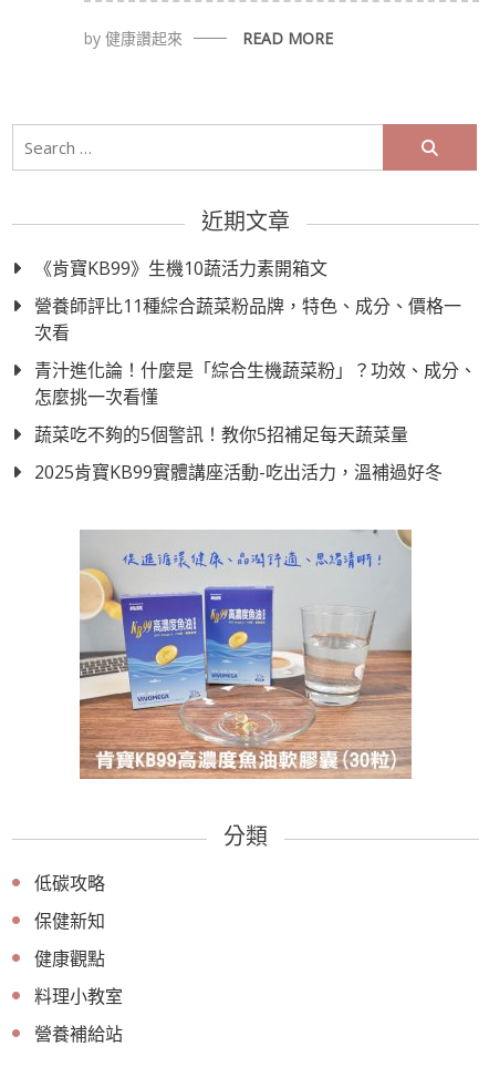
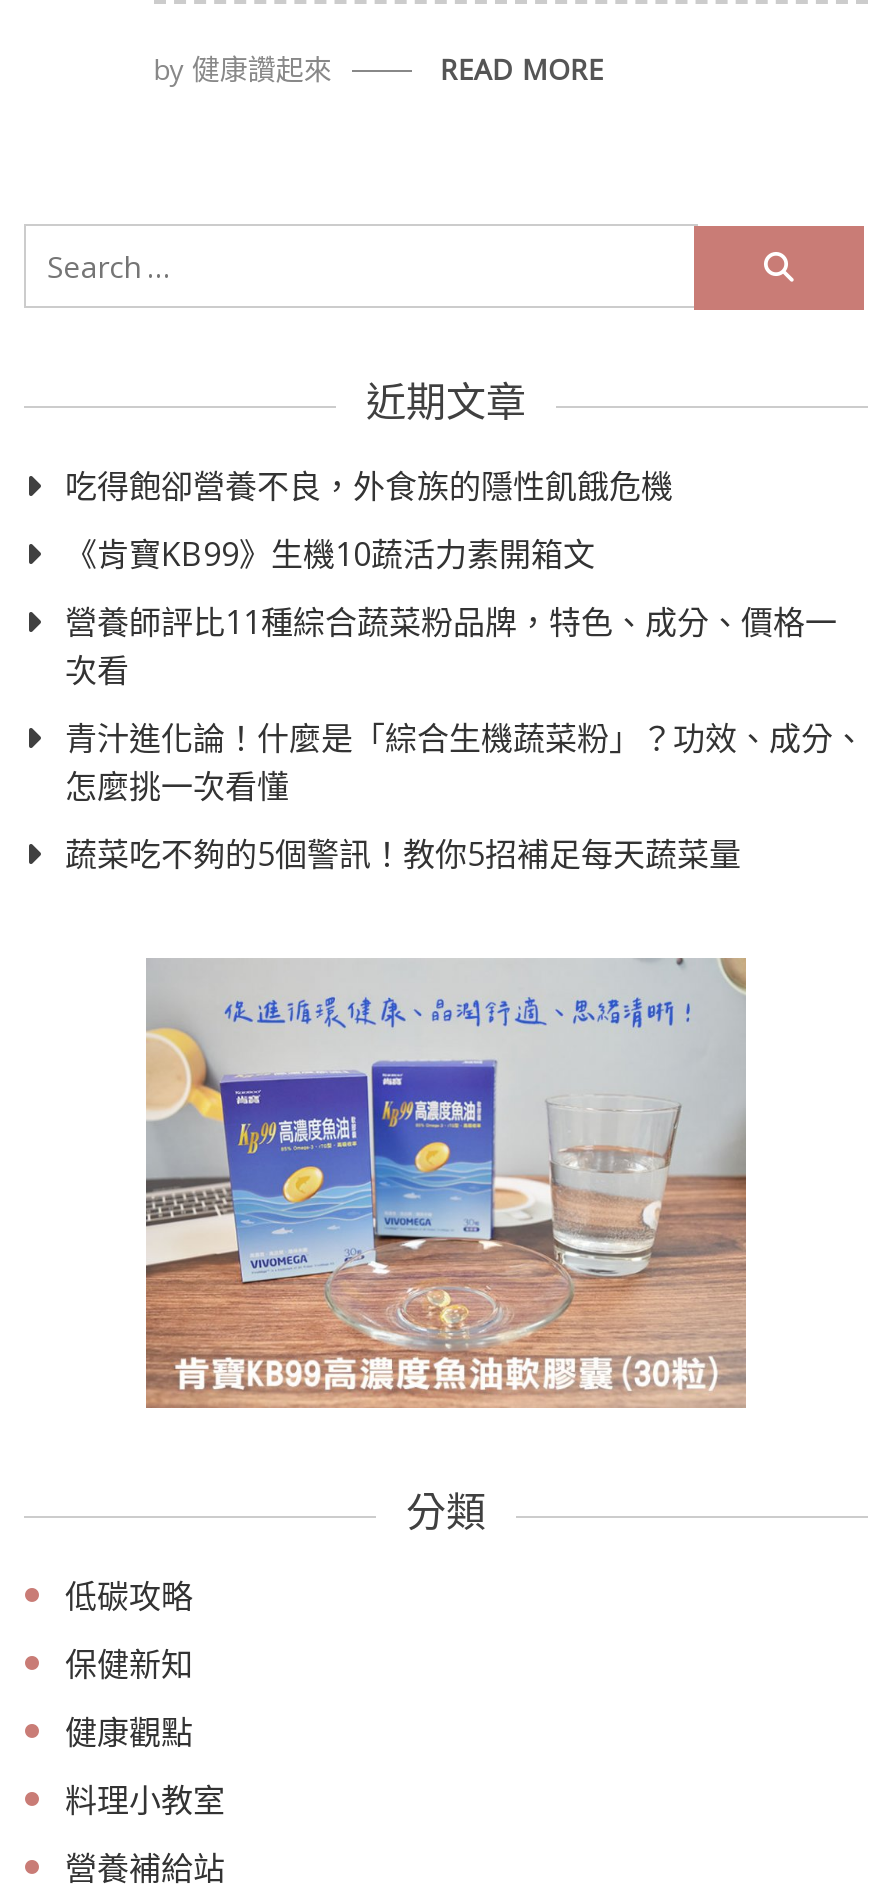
+ 吃得飽卻營養不良，外食族的隱性飢餓危機

moved down: 《肯寶KB99》生機10蔬活力素開箱文 | 營養師評比11種綜合蔬菜粉品牌，特色、成分、價格一 | 次看 | 青汁進化論！什麼是「綜合生機蔬菜粉」？功效、成分、 | 怎麼挑一次看懂 | 蔬菜吃不夠的5個警訊！教你5招補足每天蔬菜量

- 2025肯寶KB99實體講座活動-吃出活力，溫補過好冬
